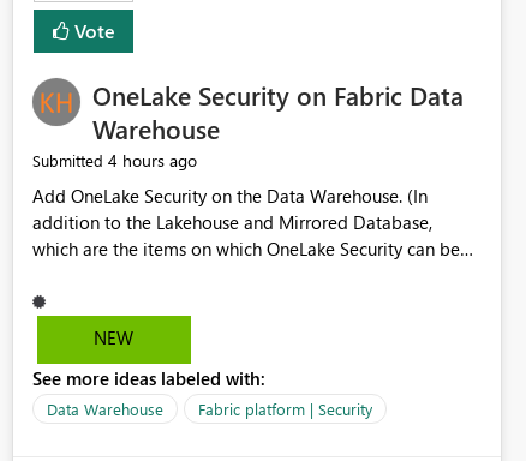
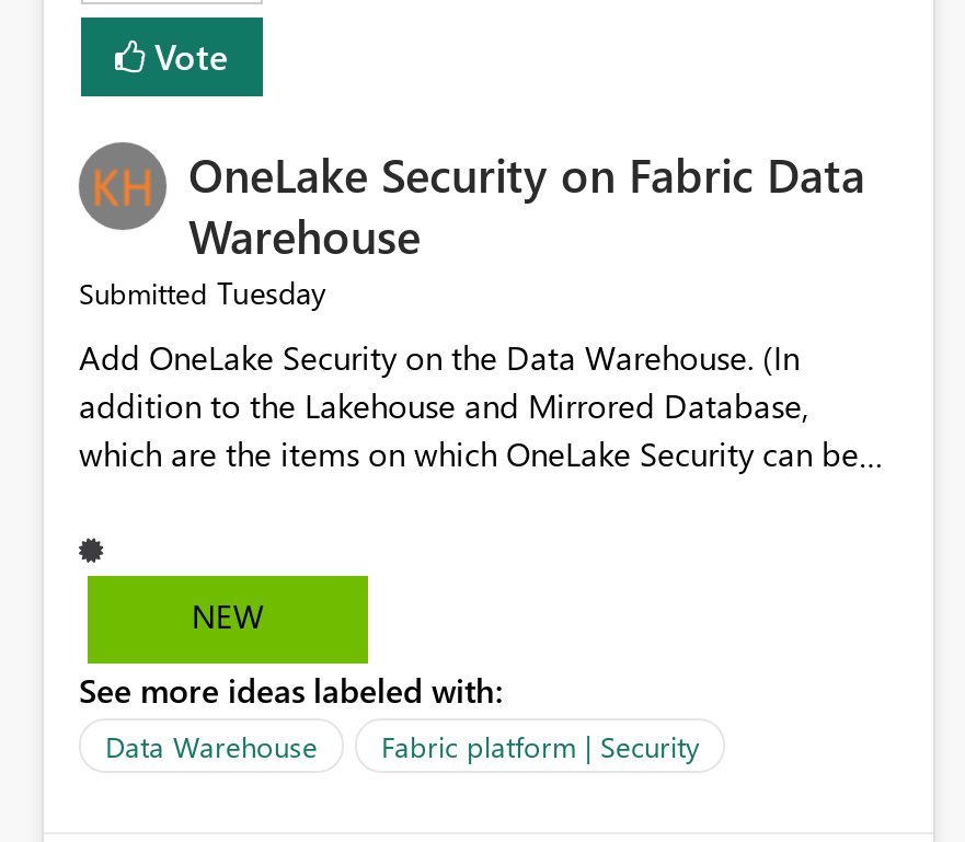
- Submitted 4 hours ago
+ Submitted Tuesday
